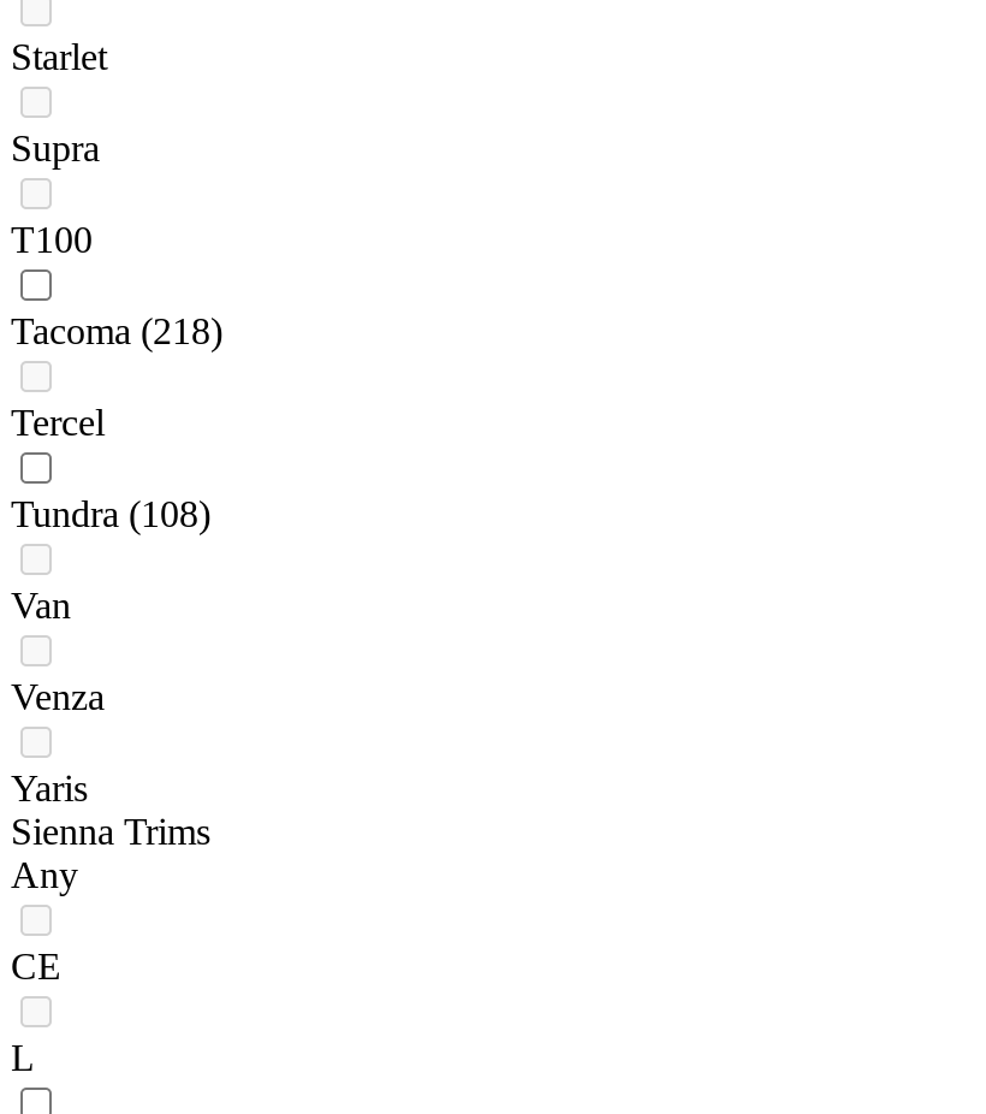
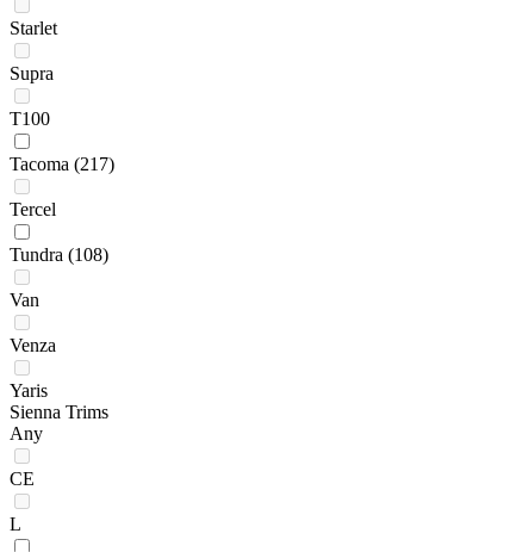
- Tacoma (218)
+ Tacoma (217)
